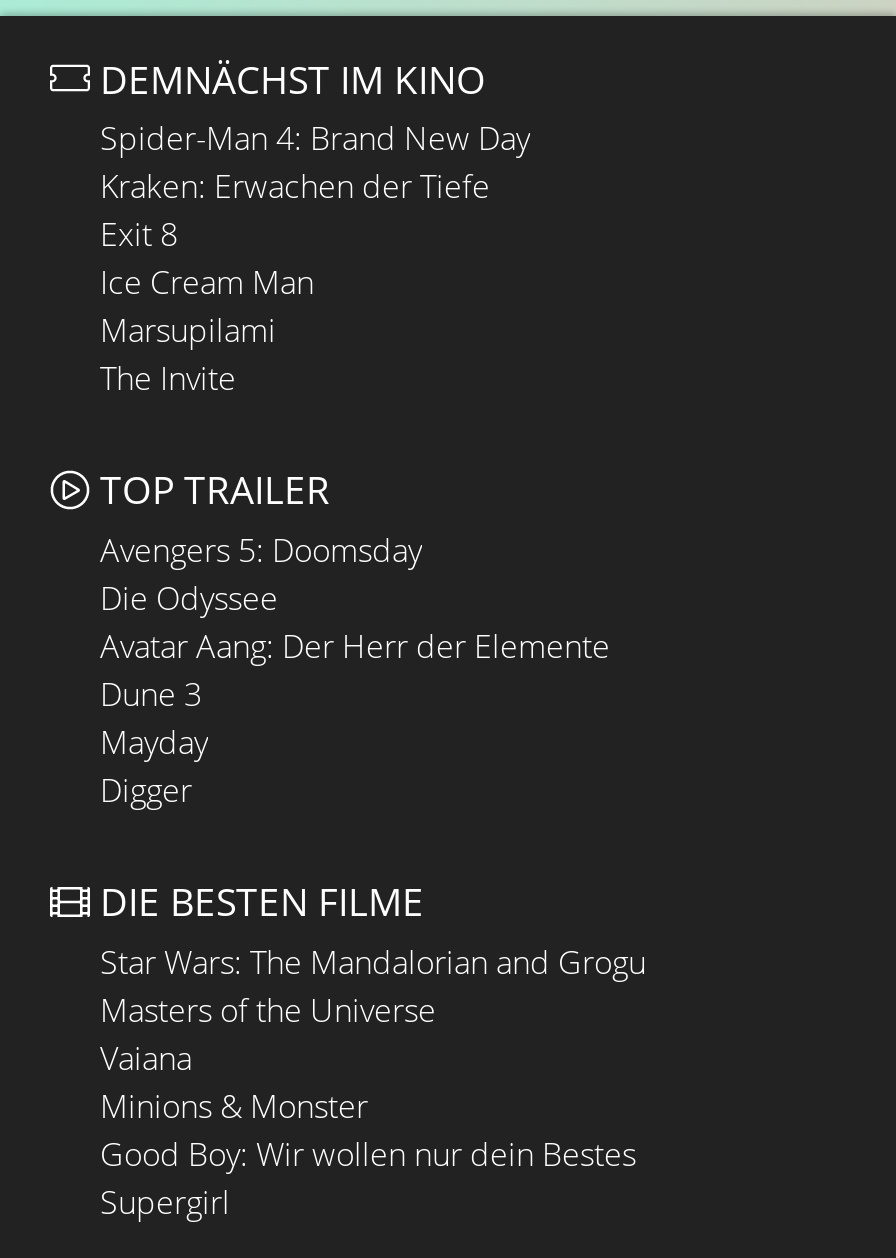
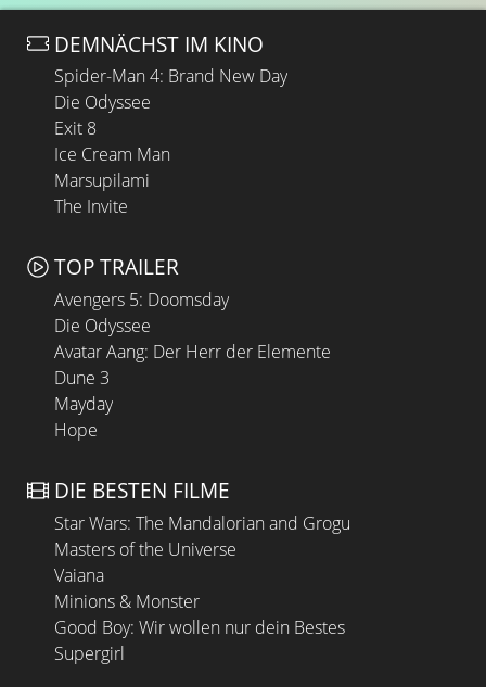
- Kraken: Erwachen der Tiefe
+ Die Odyssee

- Digger
+ Hope
